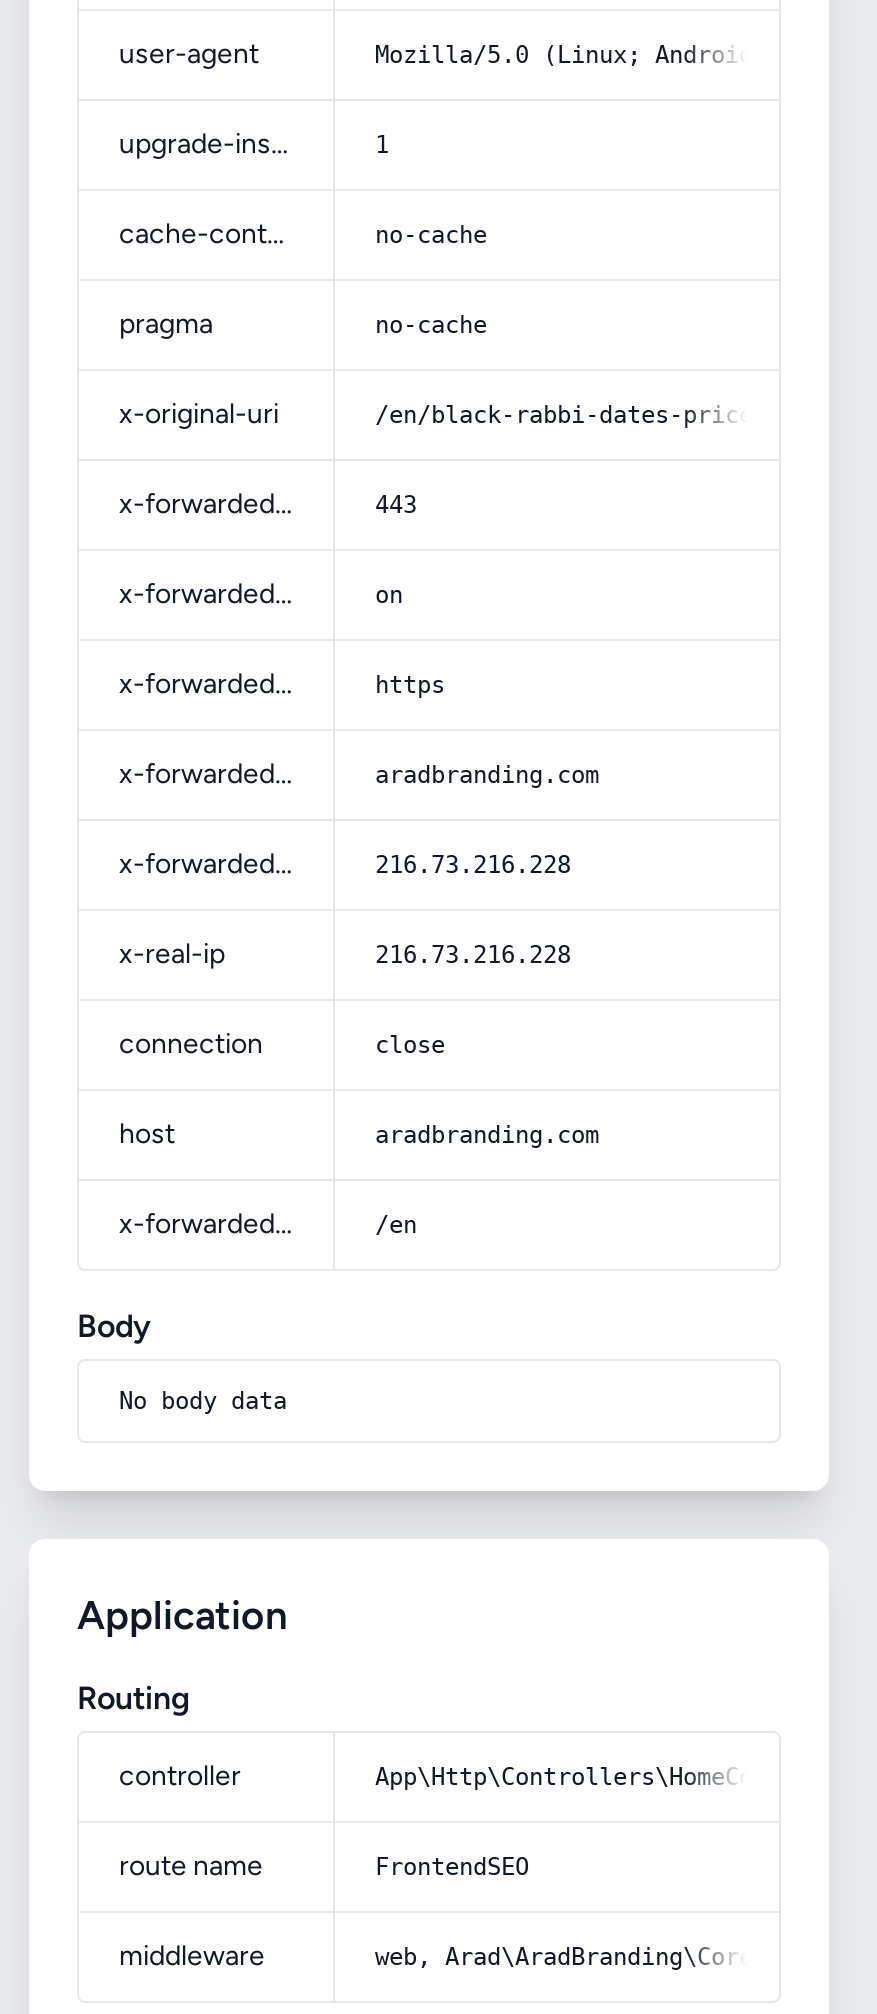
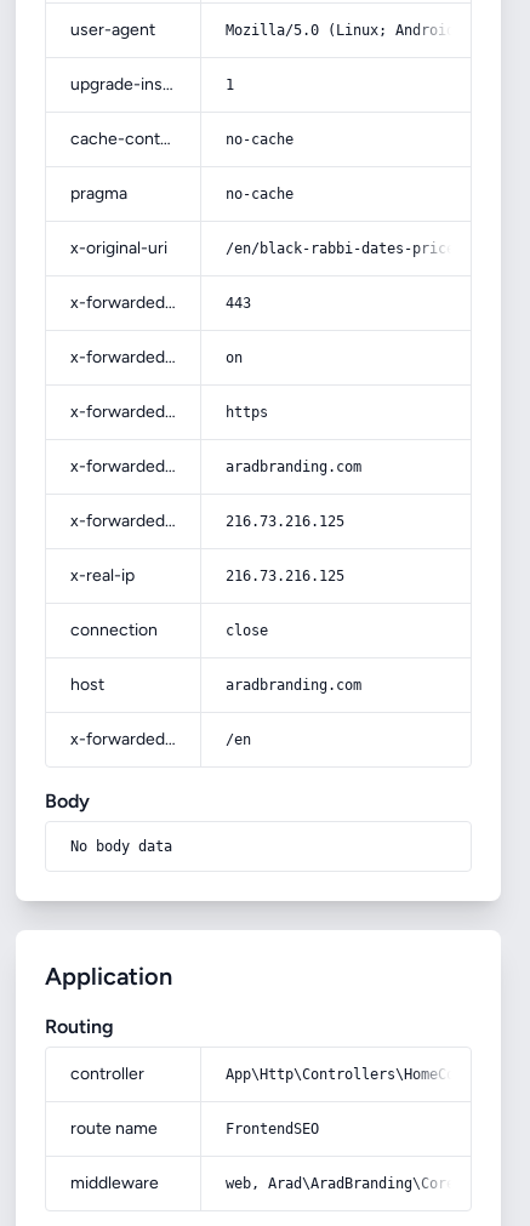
- 216.73.216.228
+ 216.73.216.125

- 216.73.216.228
+ 216.73.216.125
